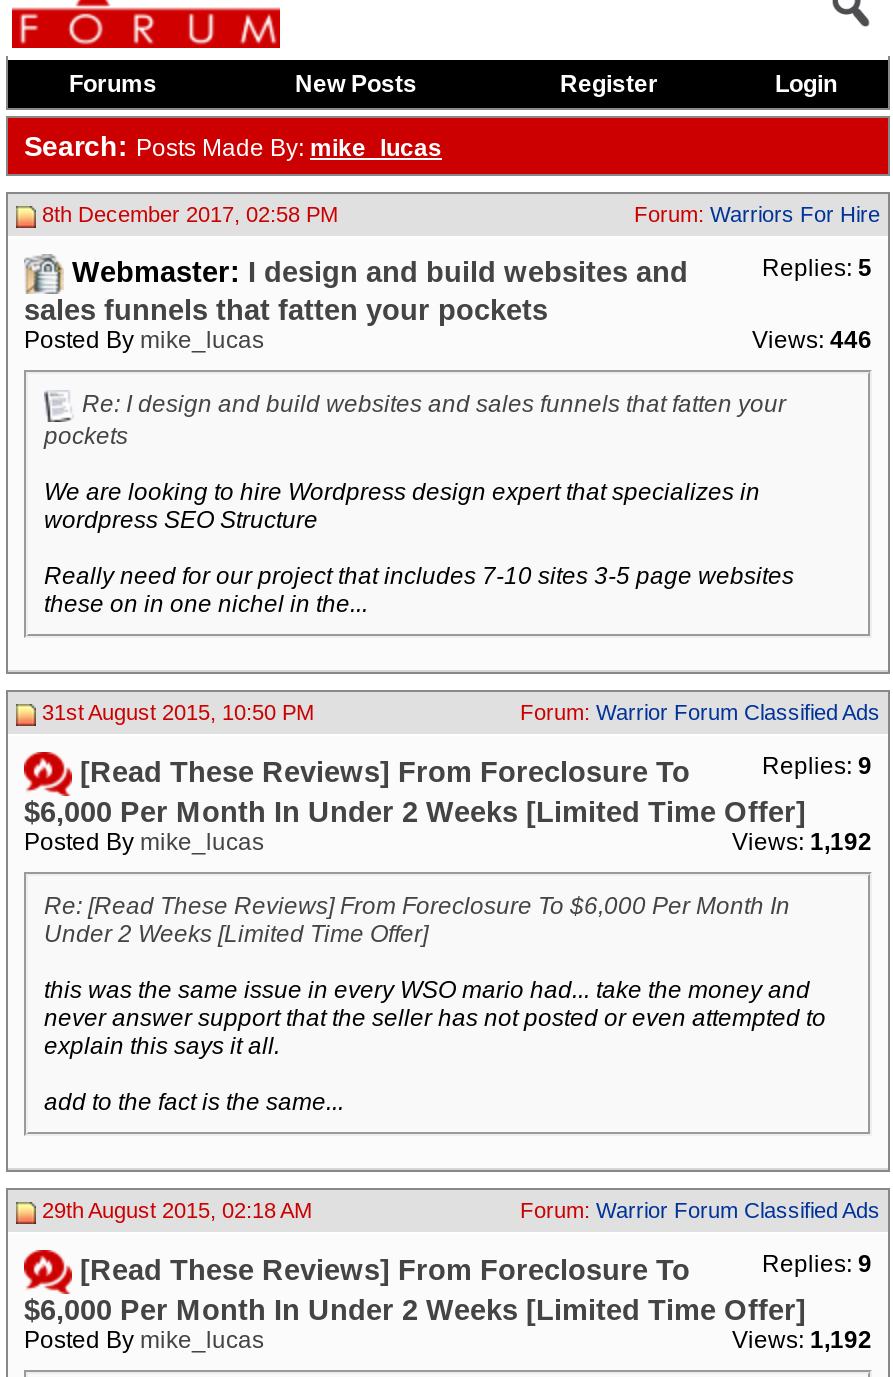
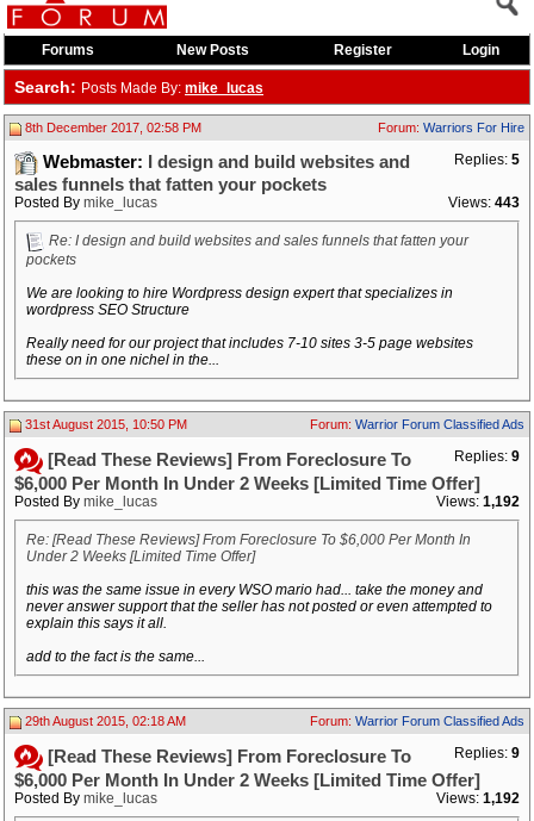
- Views: 446
+ Views: 443
